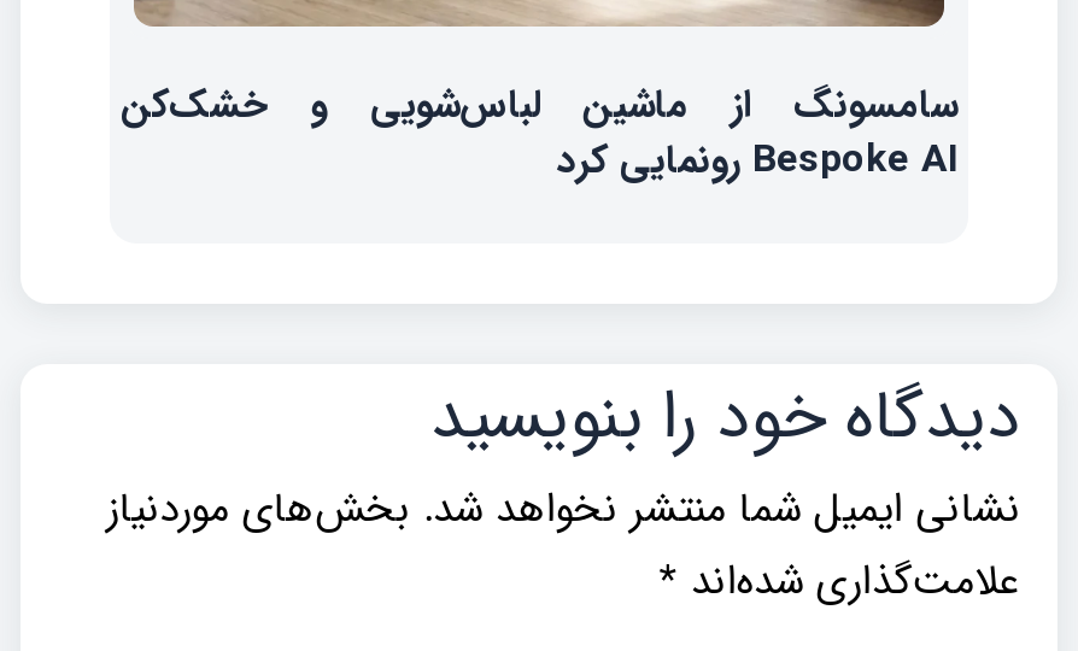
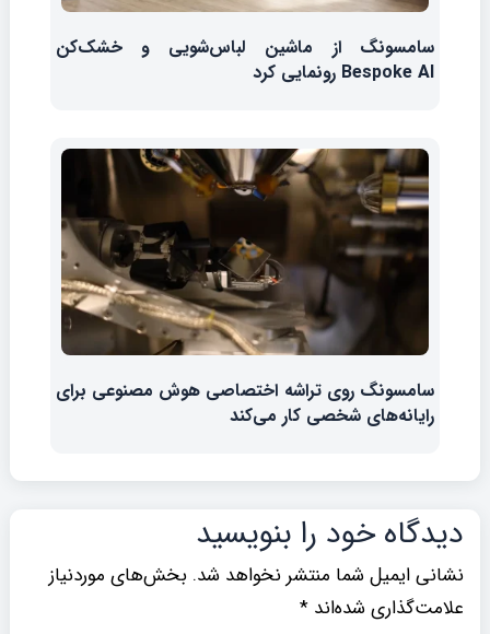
+ [image]
+ سامسونگ روی تراشه اختصاصی هوش مصنوعی برای
+ رایانه‌های شخصی کار می‌کند
